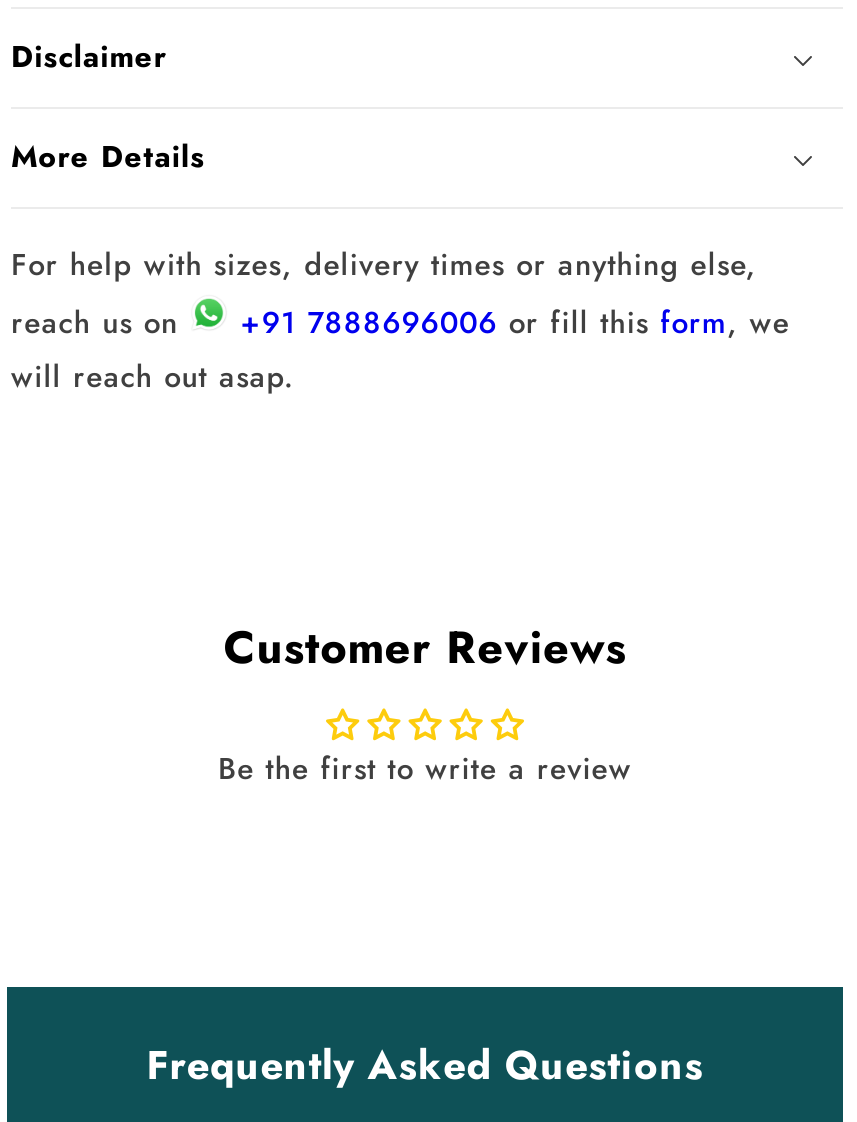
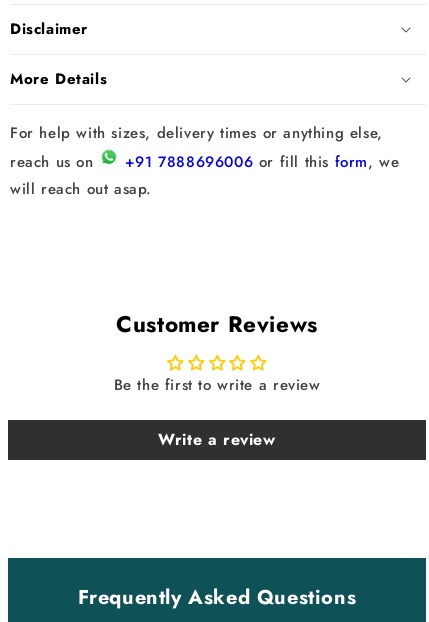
+ Write a review
